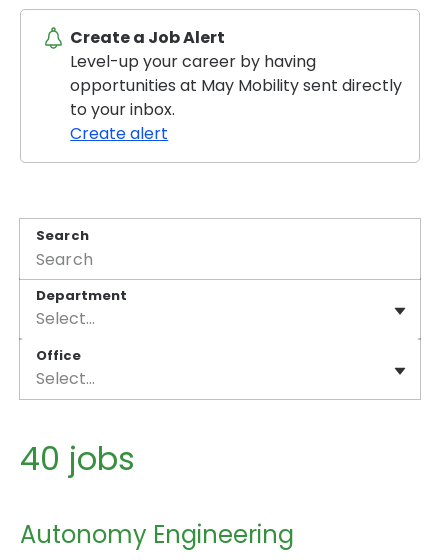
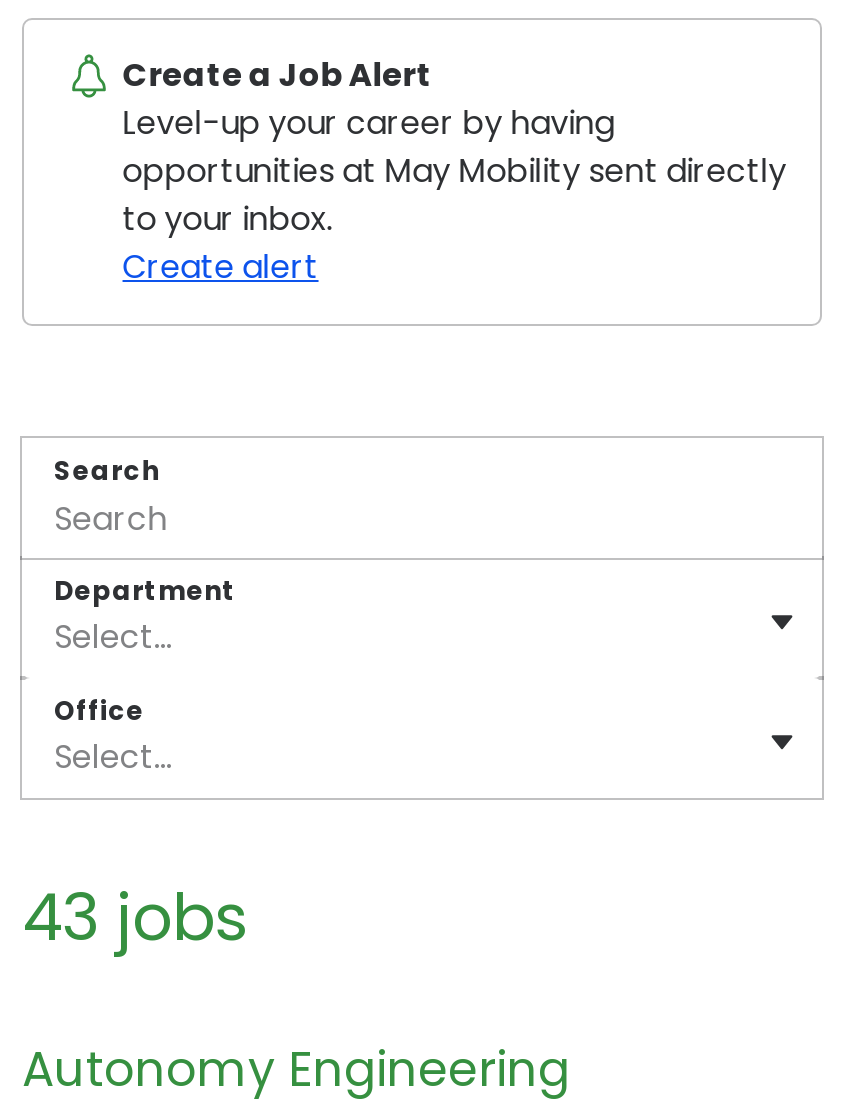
- 40 jobs
+ 43 jobs
